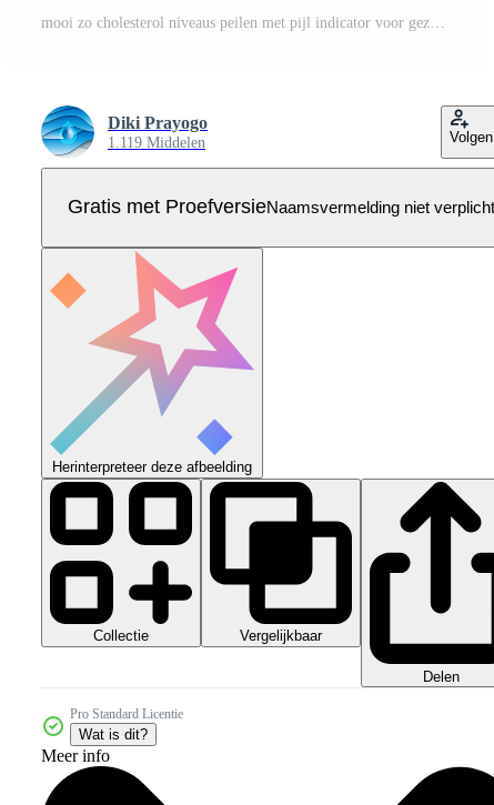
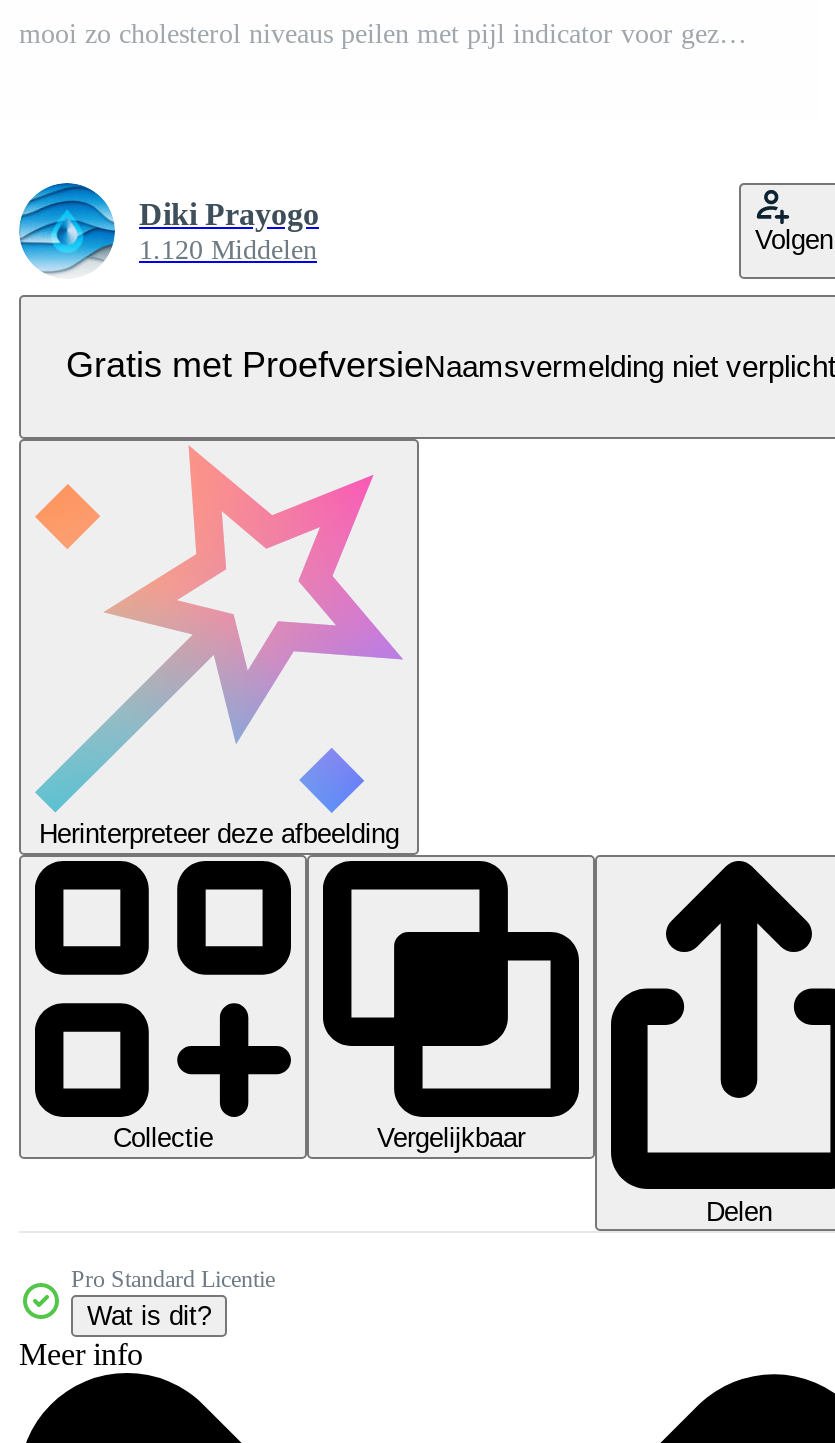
- 1.119 Middelen
+ 1.120 Middelen
